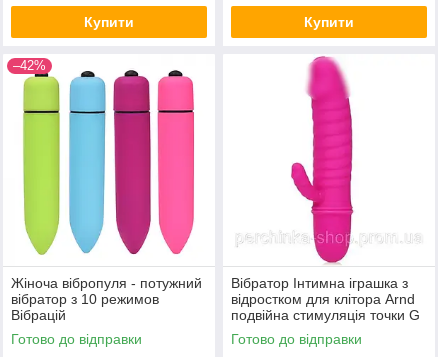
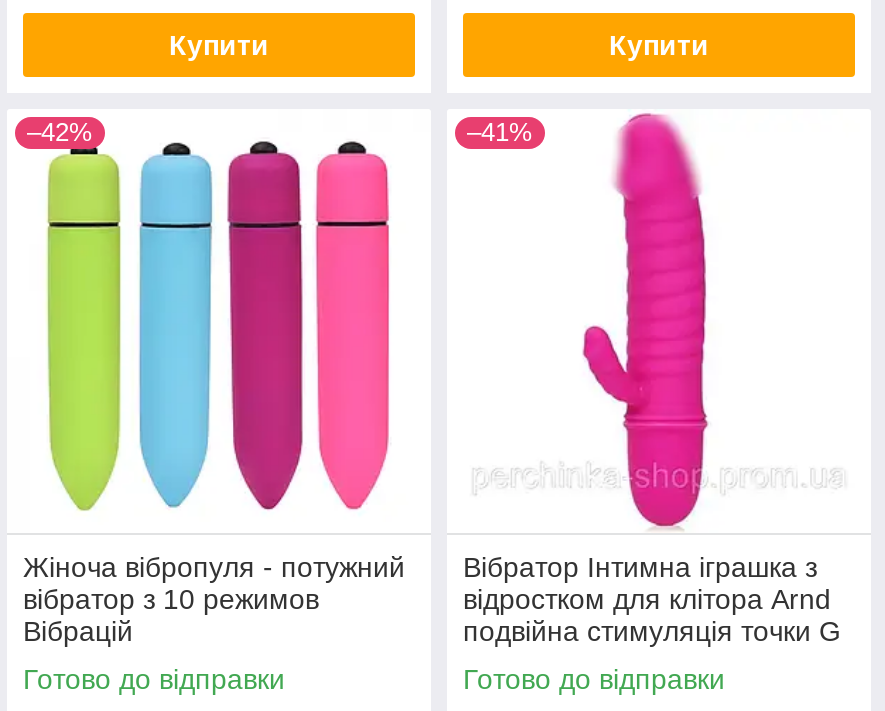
+ –41%
